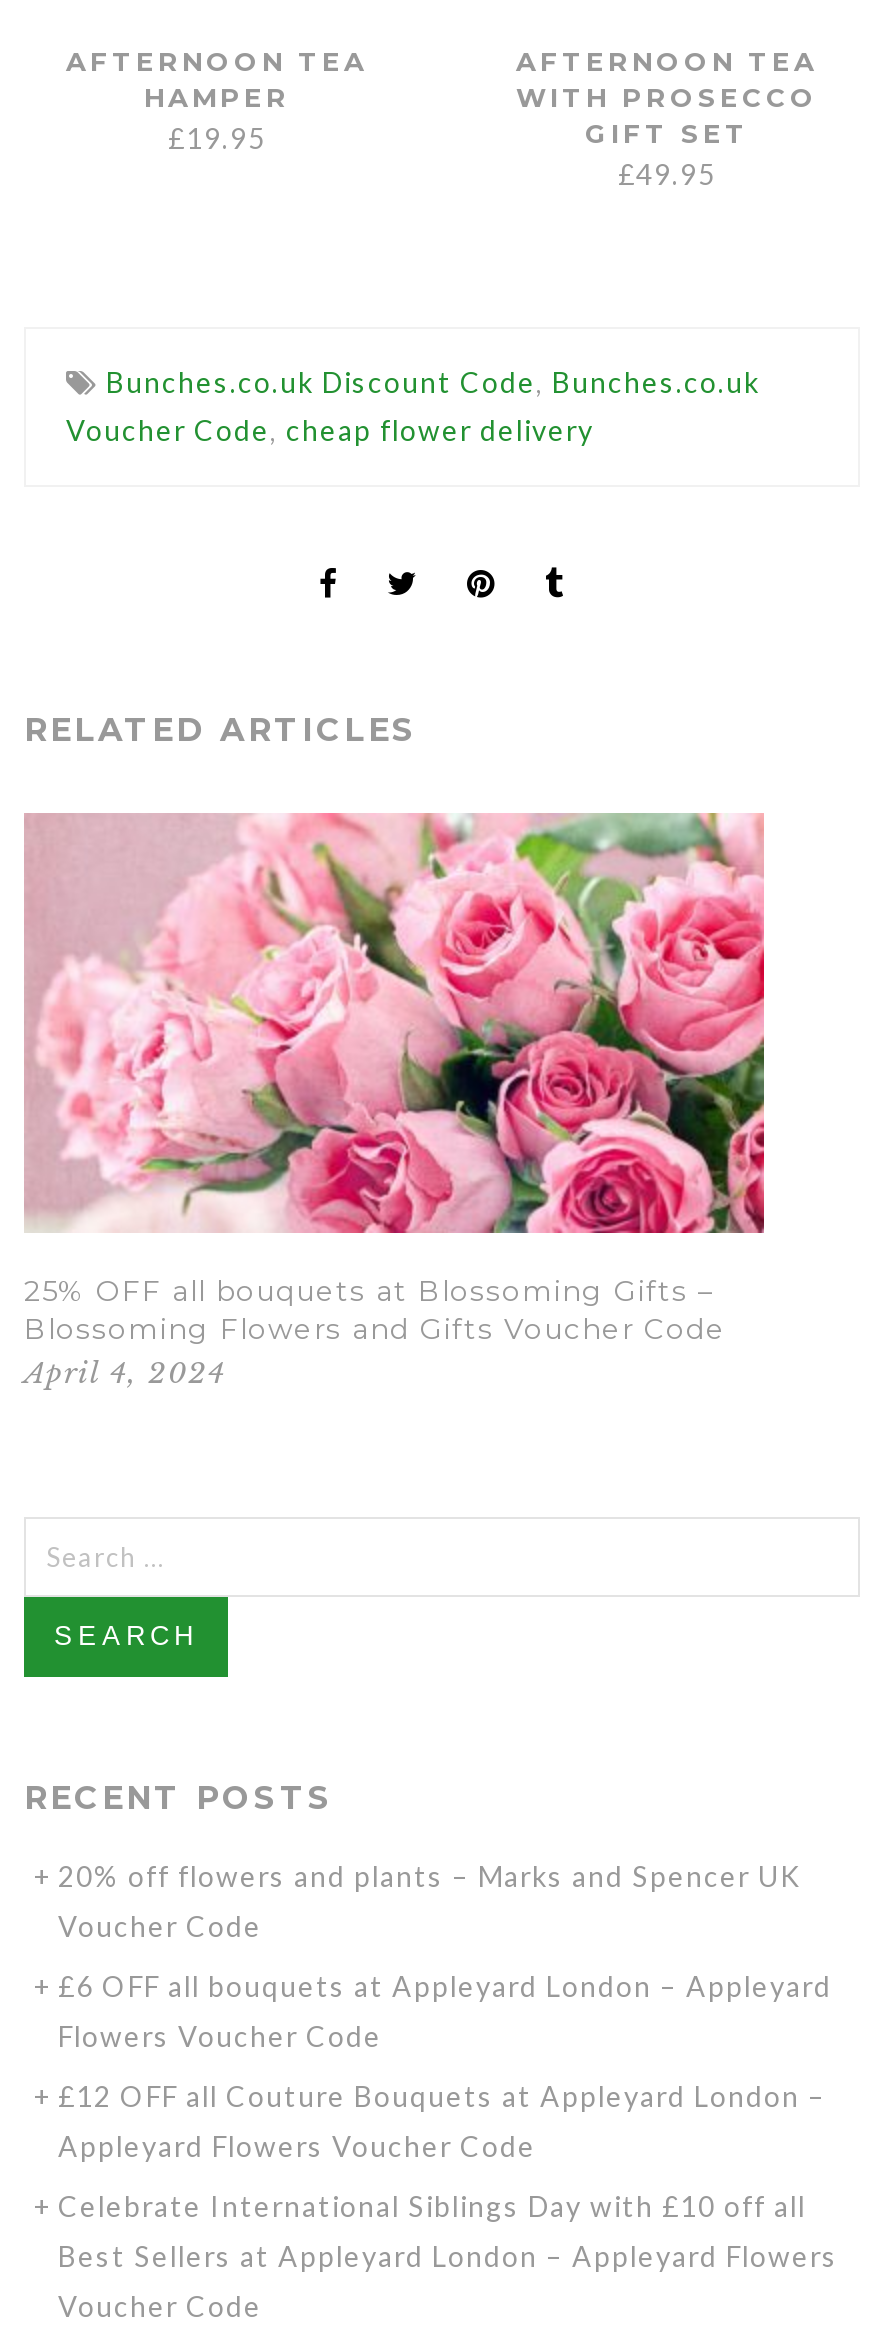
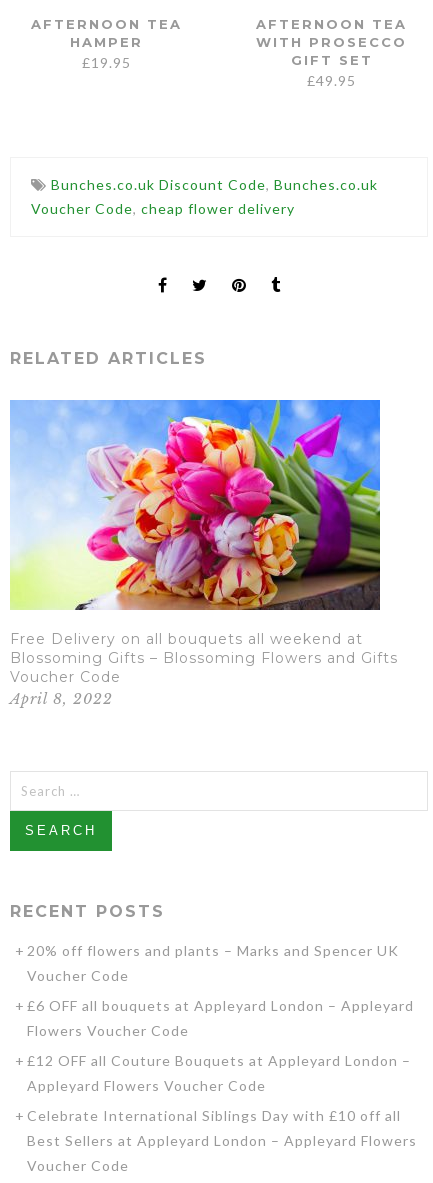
- [image]
- 25% OFF all bouquets at Blossoming Gifts –
- Blossoming Flowers and Gifts Voucher Code
- April 4, 2024
+ [image]
+ Free Delivery on all bouquets all weekend at
+ Blossoming Gifts – Blossoming Flowers and Gifts
+ Voucher Code
+ April 8, 2022
